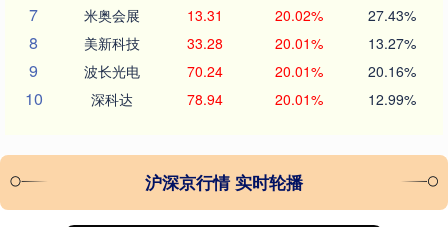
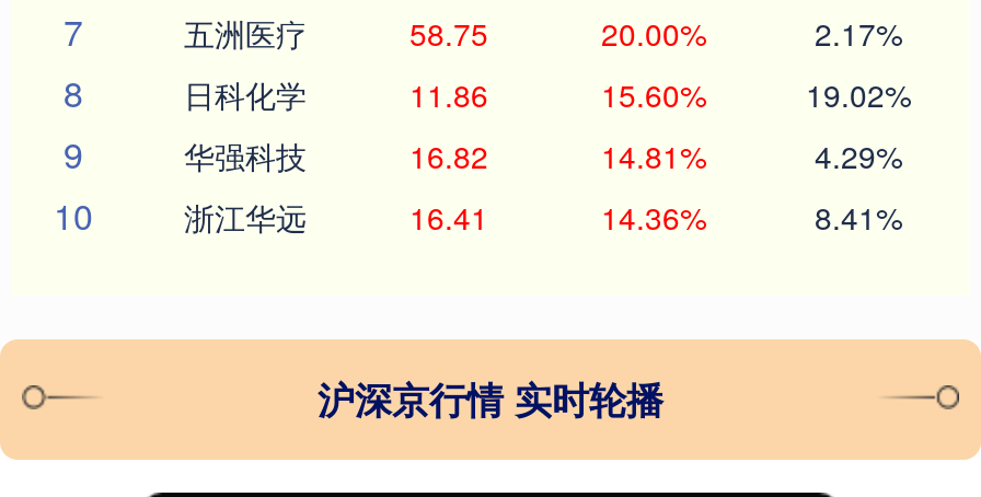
- 米奥会展
- 13.31
- 20.02%
- 27.43%
+ 五洲医疗
+ 58.75
+ 20.00%
+ 2.17%

- 美新科技
- 33.28
- 20.01%
- 13.27%
+ 日科化学
+ 11.86
+ 15.60%
+ 19.02%

- 波长光电
- 70.24
- 20.01%
- 20.16%
+ 华强科技
+ 16.82
+ 14.81%
+ 4.29%

- 深科达
- 78.94
- 20.01%
- 12.99%
+ 浙江华远
+ 16.41
+ 14.36%
+ 8.41%
